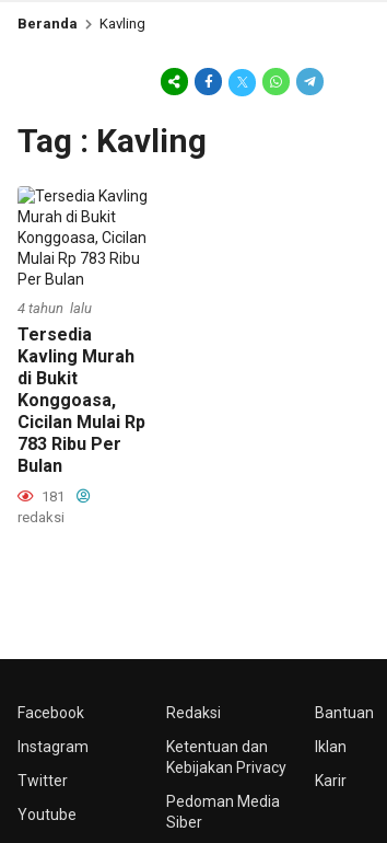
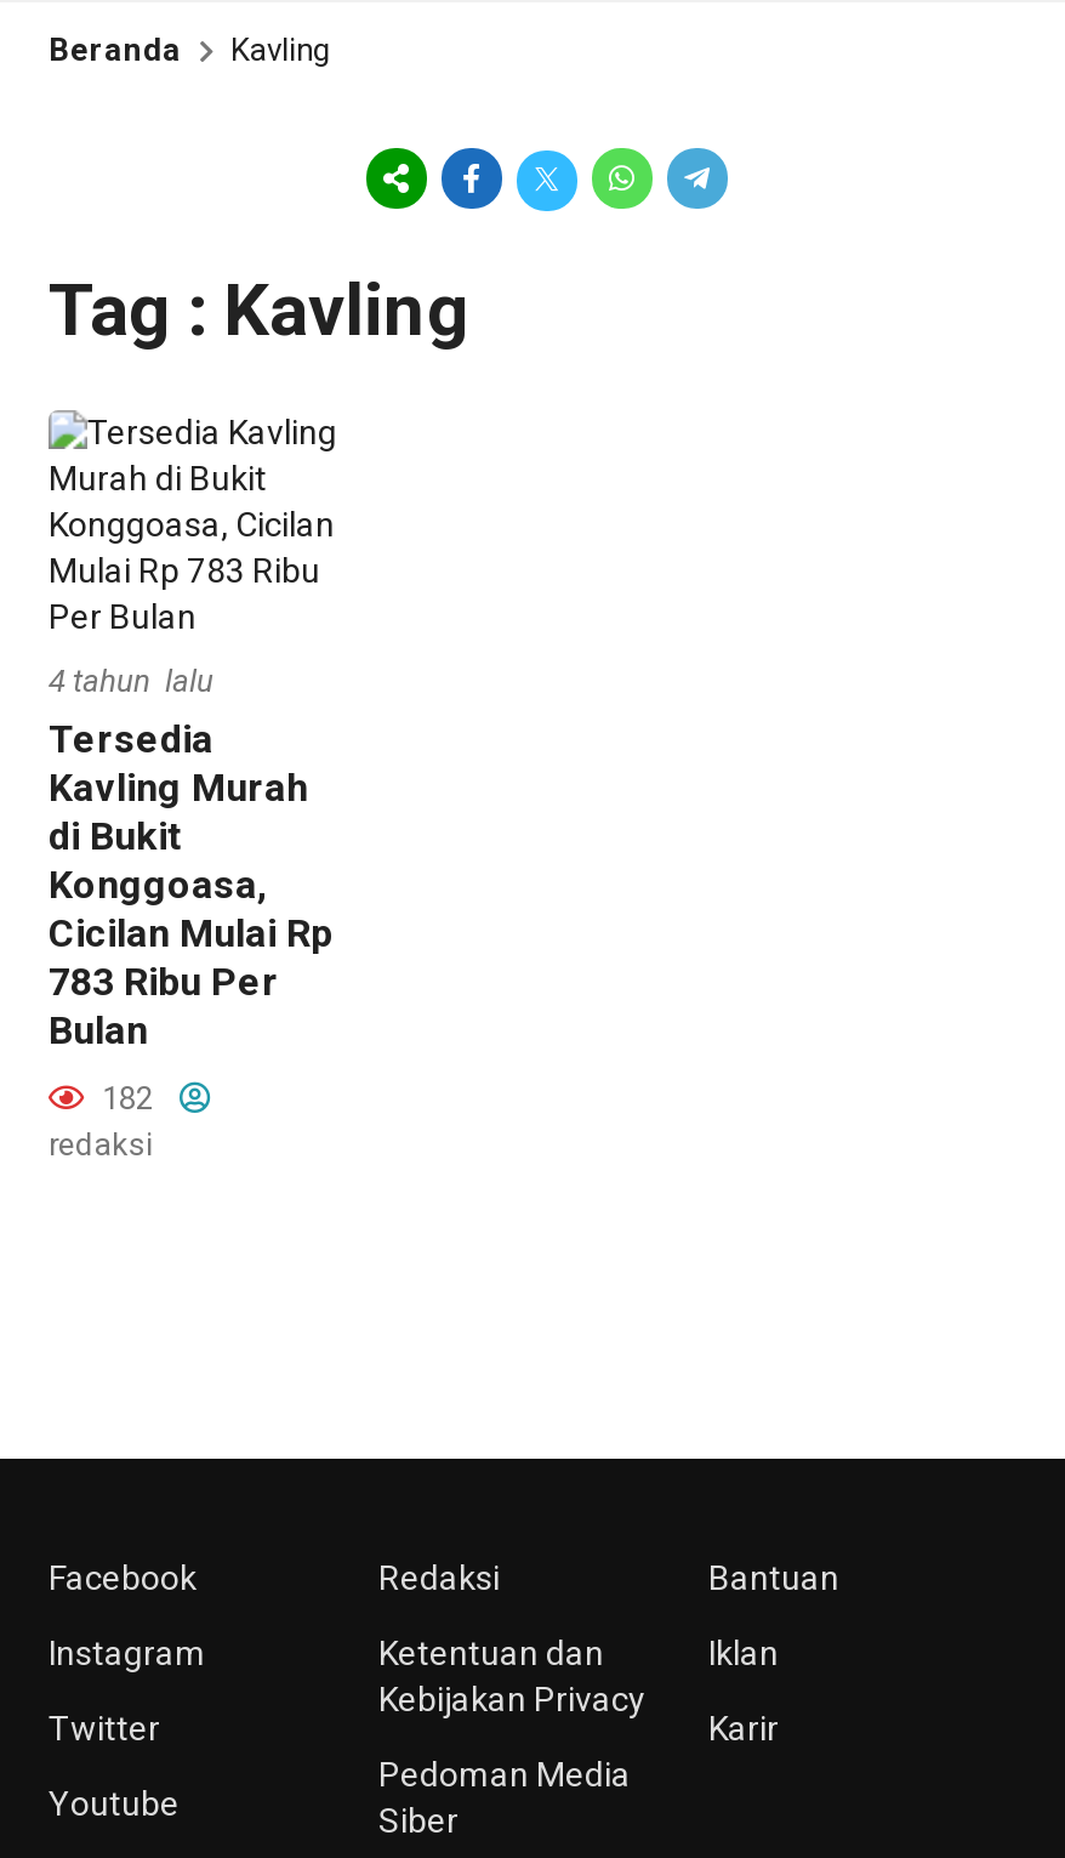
- 181
+ 182
